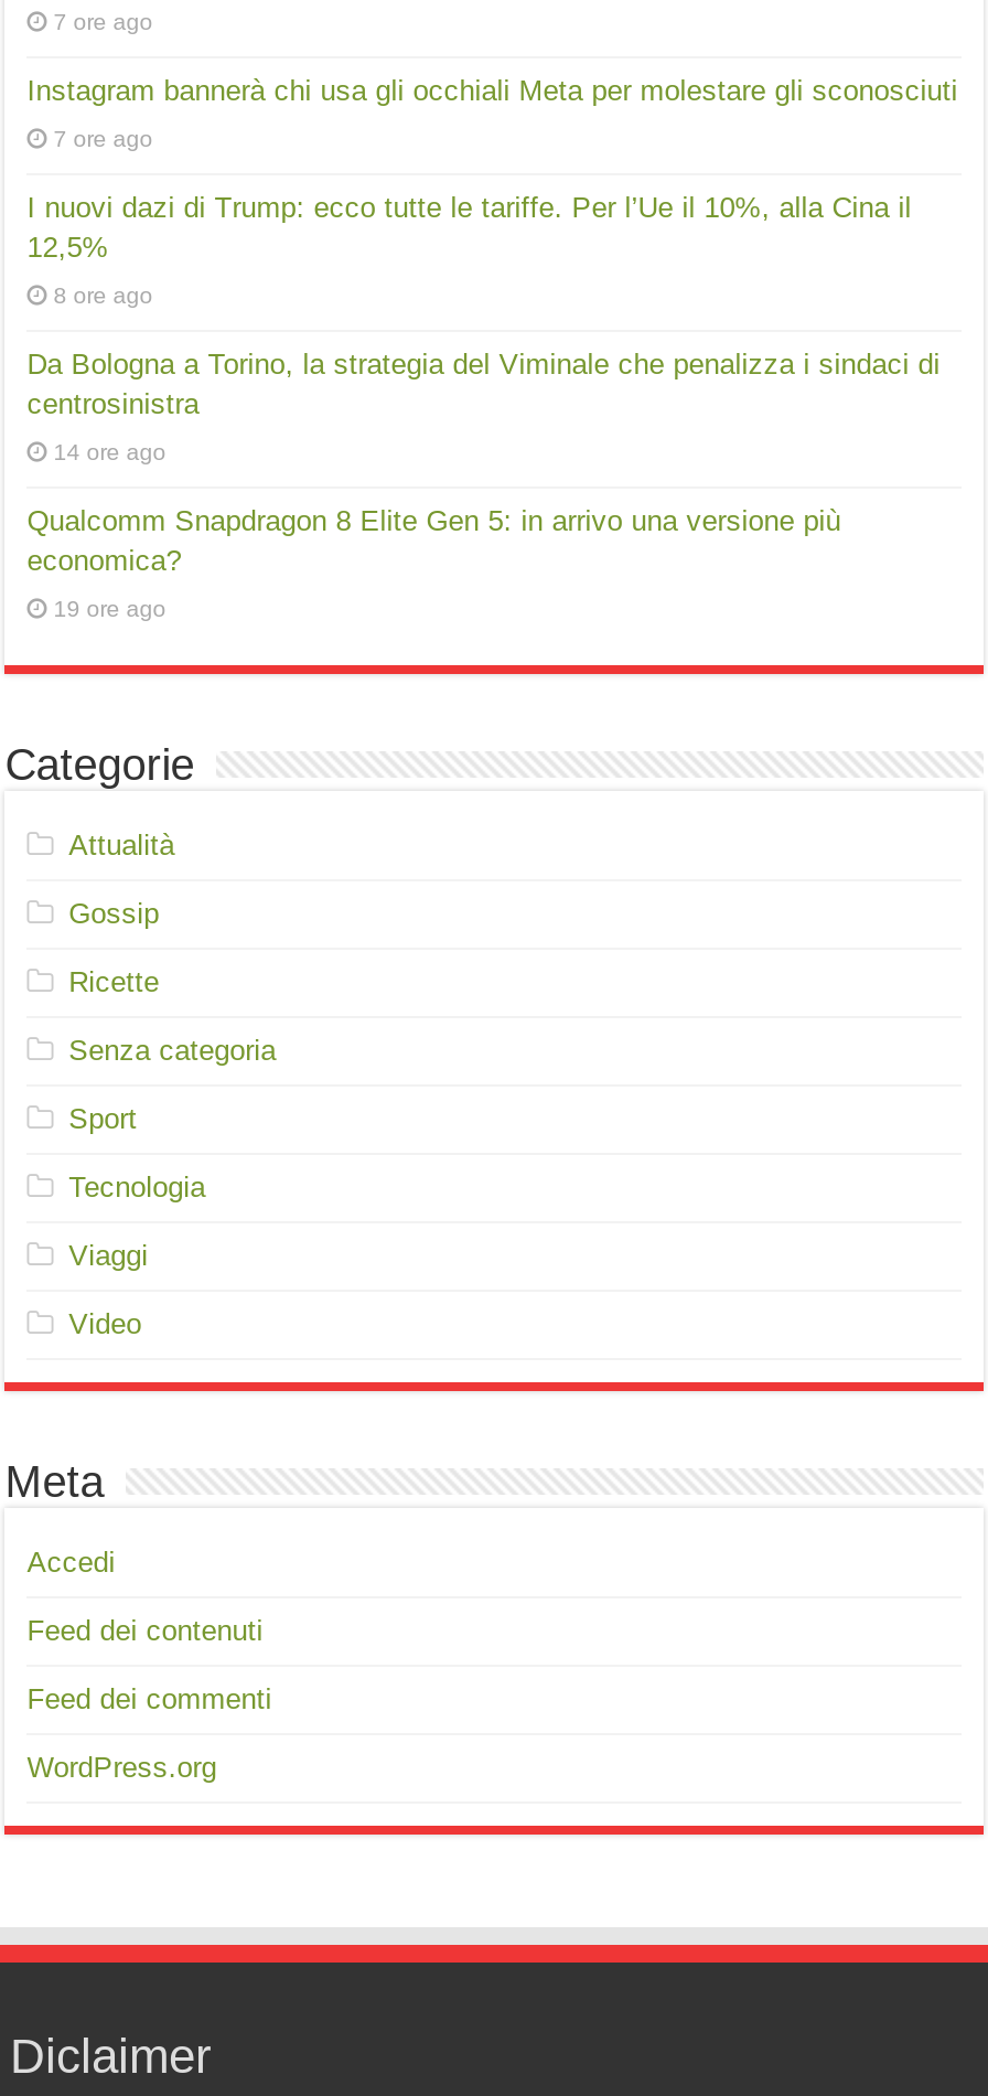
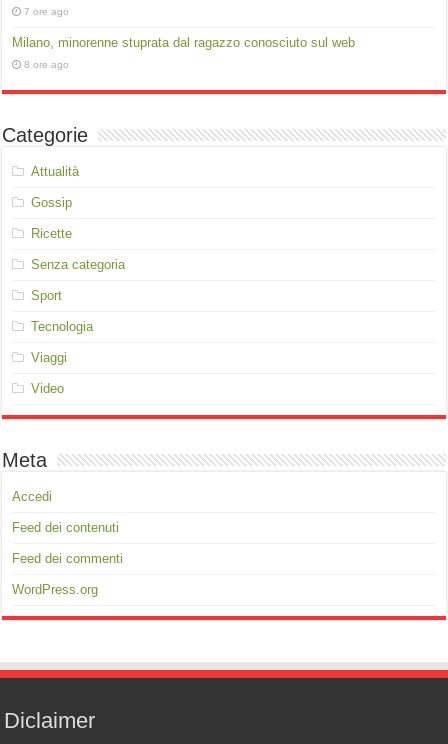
- Instagram bannerà chi usa gli occhiali Meta per molestare gli sconosciuti
- 7 ore ago
- I nuovi dazi di Trump: ecco tutte le tariffe. Per l’Ue il 10%, alla Cina il
- 12,5%
+ Milano, minorenne stuprata dal ragazzo conosciuto sul web

- Da Bologna a Torino, la strategia del Viminale che penalizza i sindaci di
- centrosinistra
- 14 ore ago
- Qualcomm Snapdragon 8 Elite Gen 5: in arrivo una versione più
- economica?
- 19 ore ago
